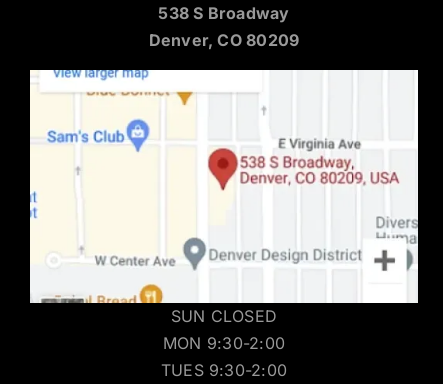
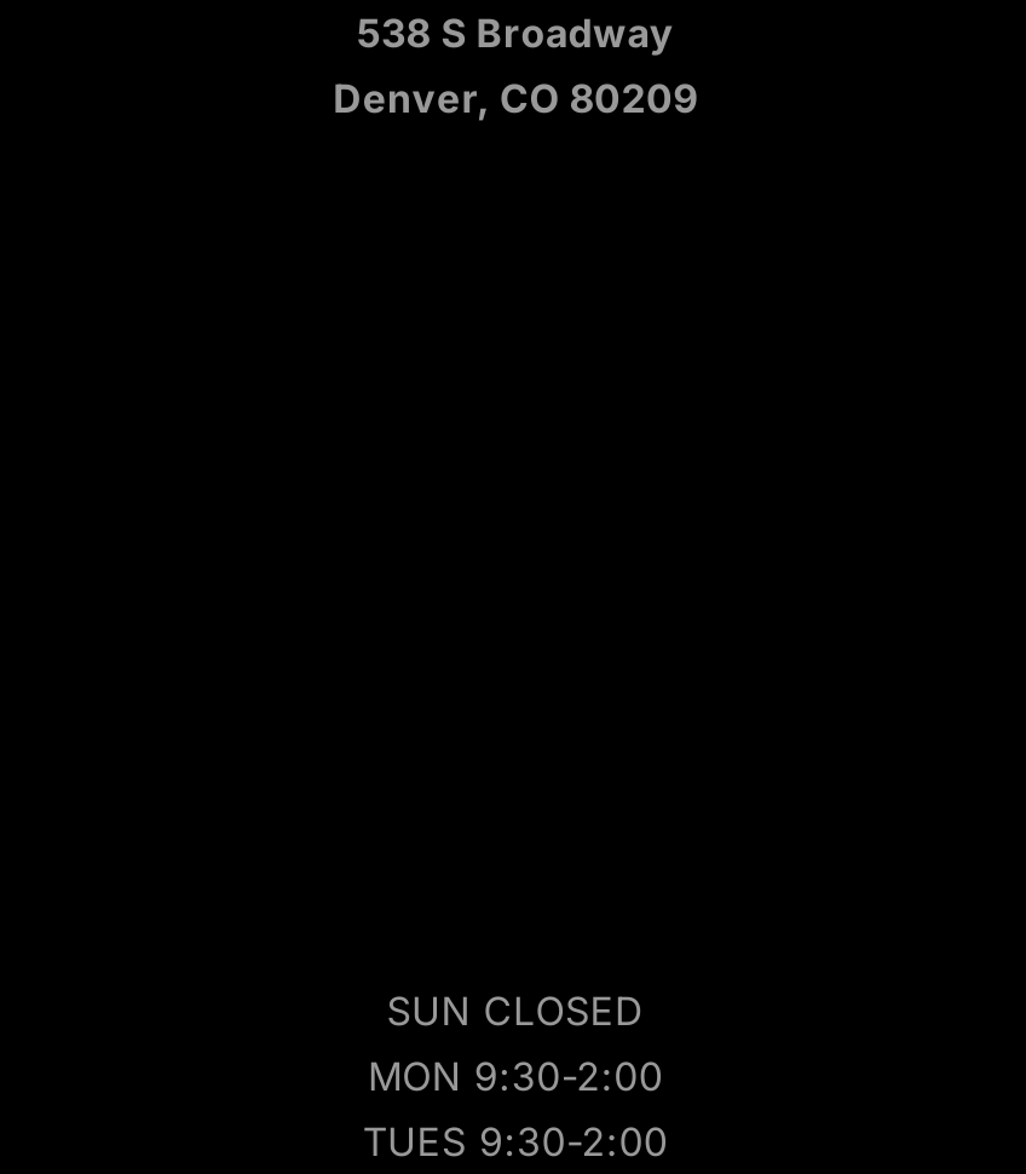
- [image]
